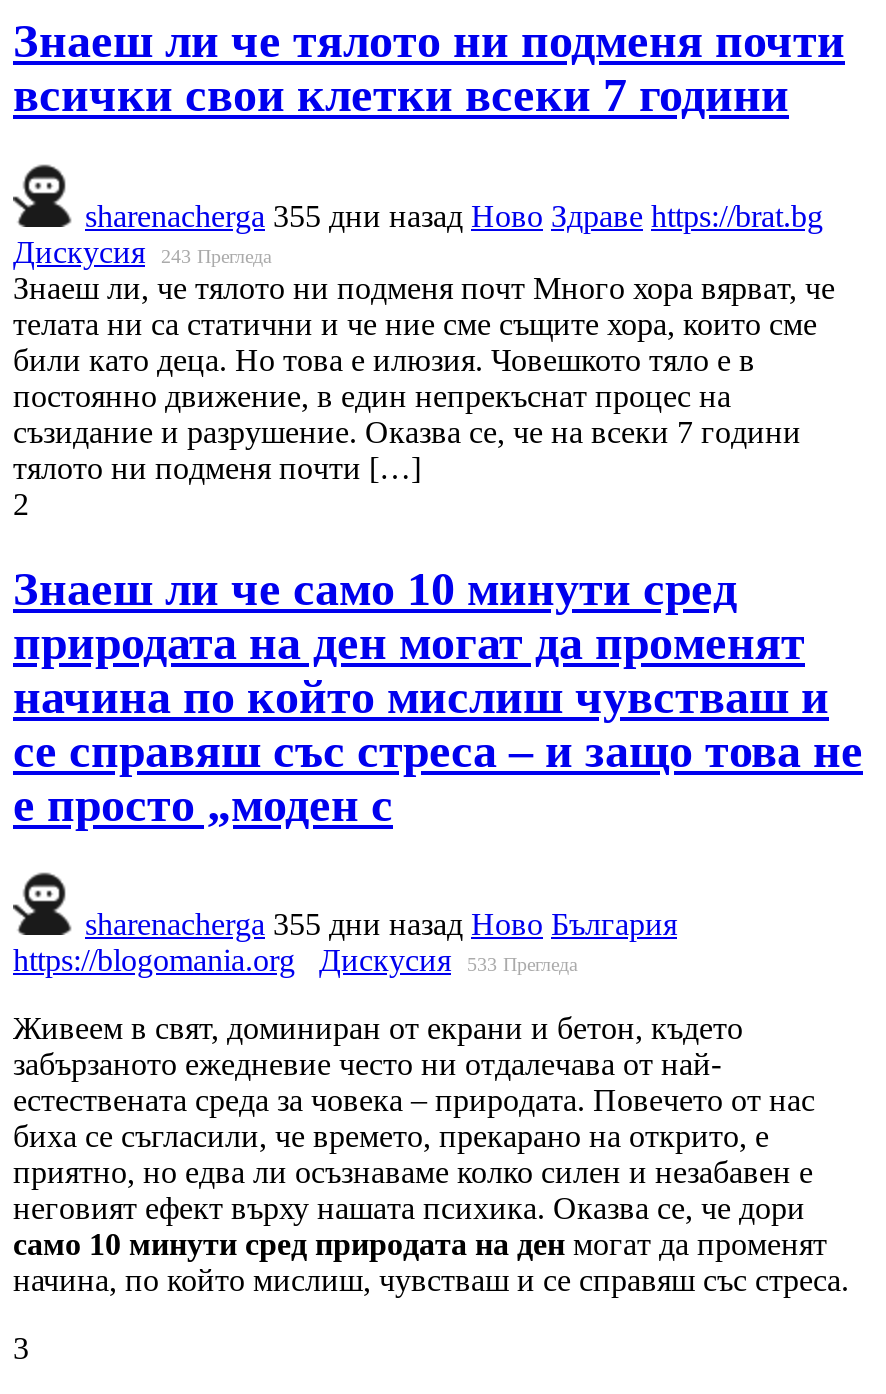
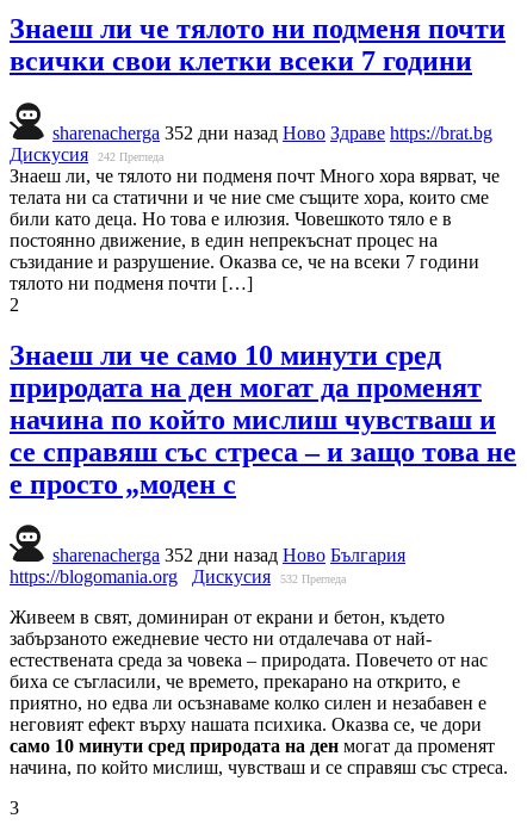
- sharenacherga 355 дни назад Ново Здраве https://brat.bg
+ sharenacherga 352 дни назад Ново Здраве https://brat.bg

- Дискусия 243 Прегледа
+ Дискусия 242 Прегледа

- sharenacherga 355 дни назад Ново България
+ sharenacherga 352 дни назад Ново България

- https://blogomania.org Дискусия 533 Прегледа
+ https://blogomania.org Дискусия 532 Прегледа
